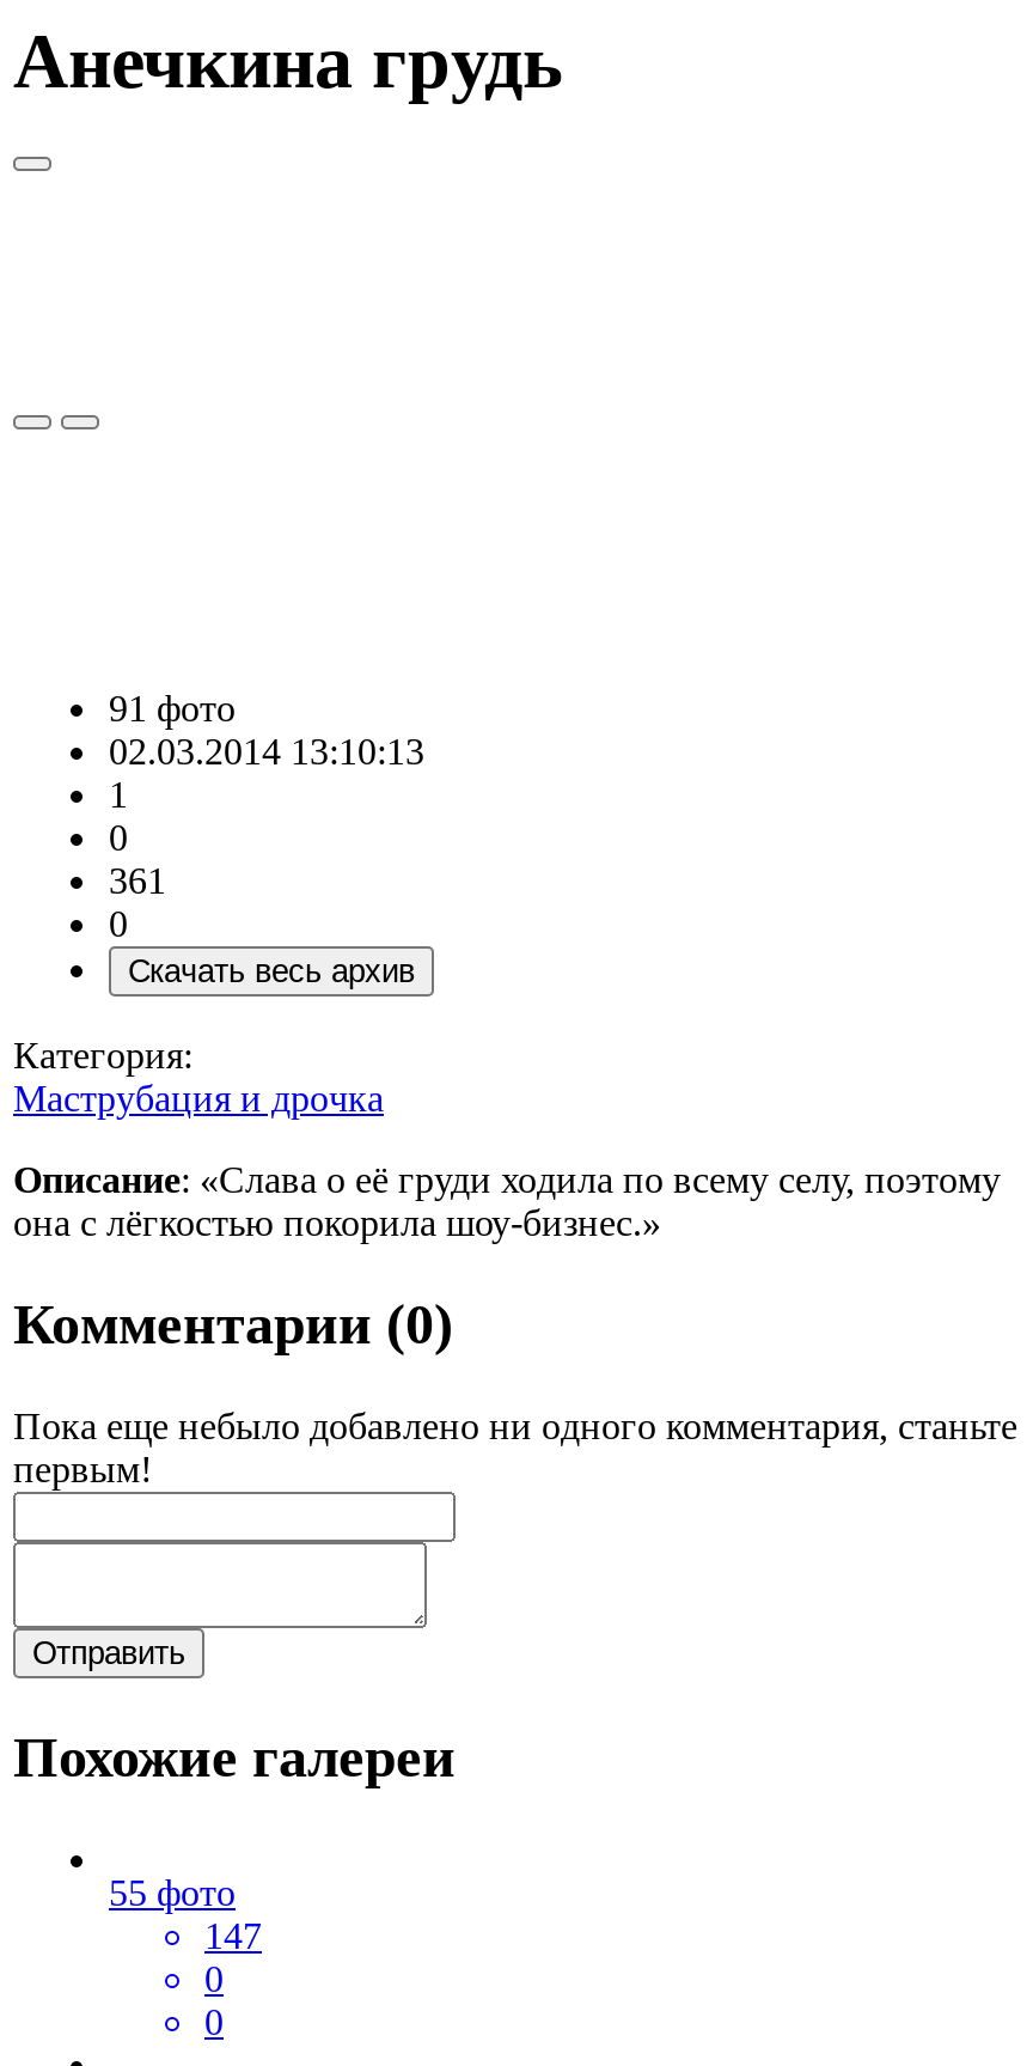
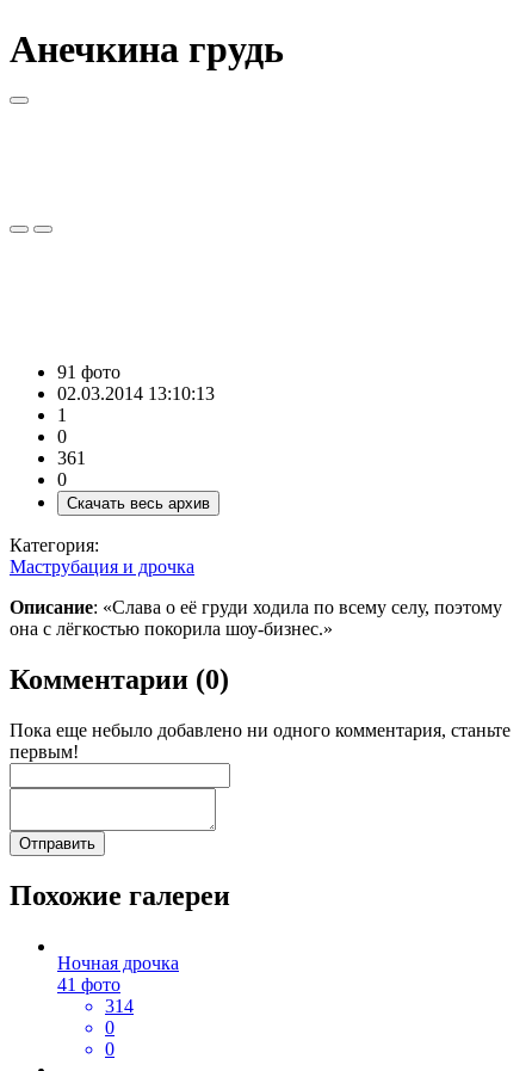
- 55 фото
- 147
+ Ночная дрочка
+ 41 фото
+ 314
